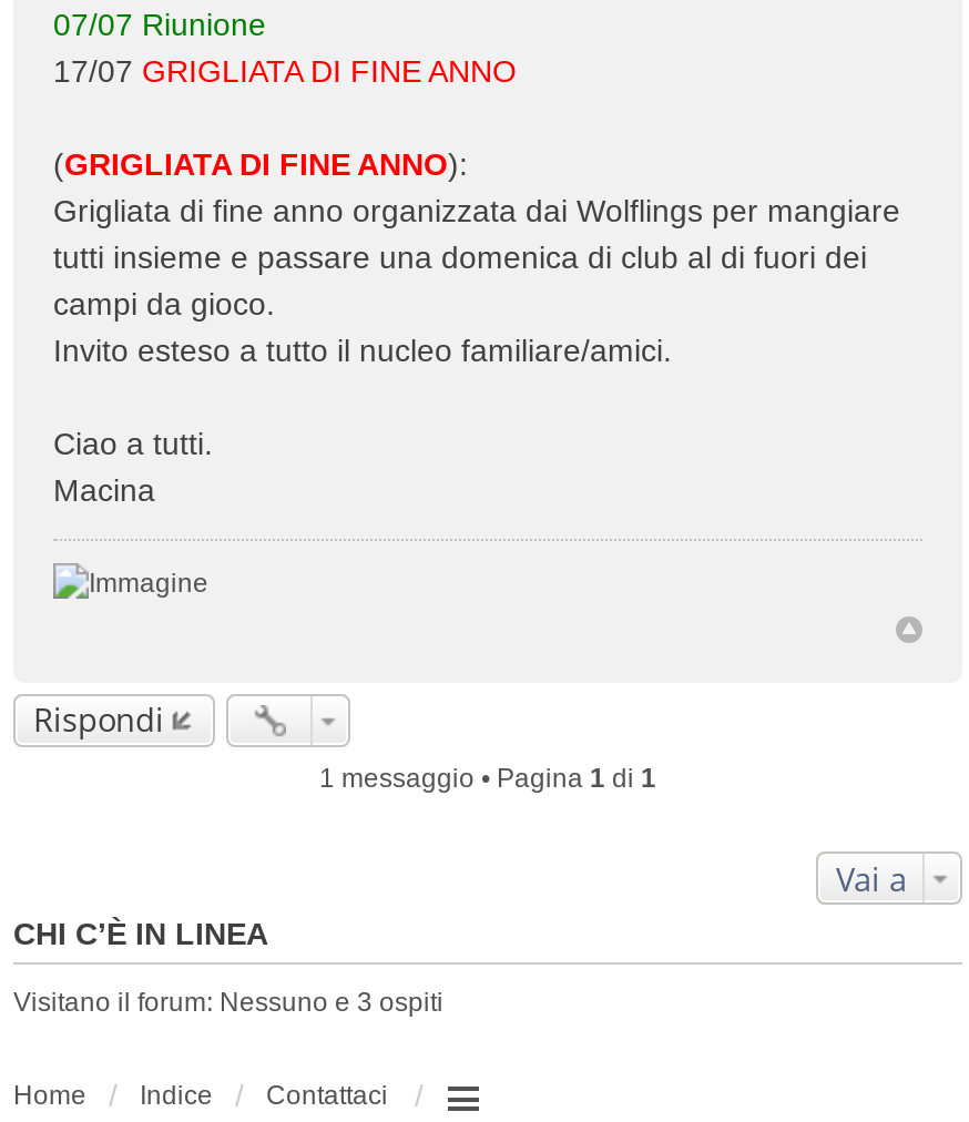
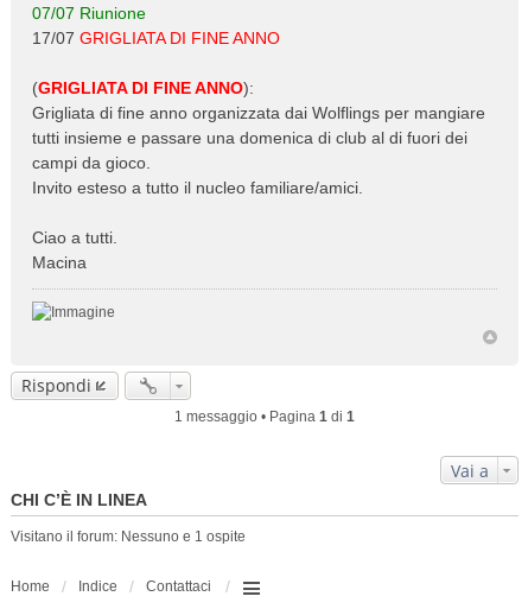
- Visitano il forum: Nessuno e 3 ospiti
+ Visitano il forum: Nessuno e 1 ospite
